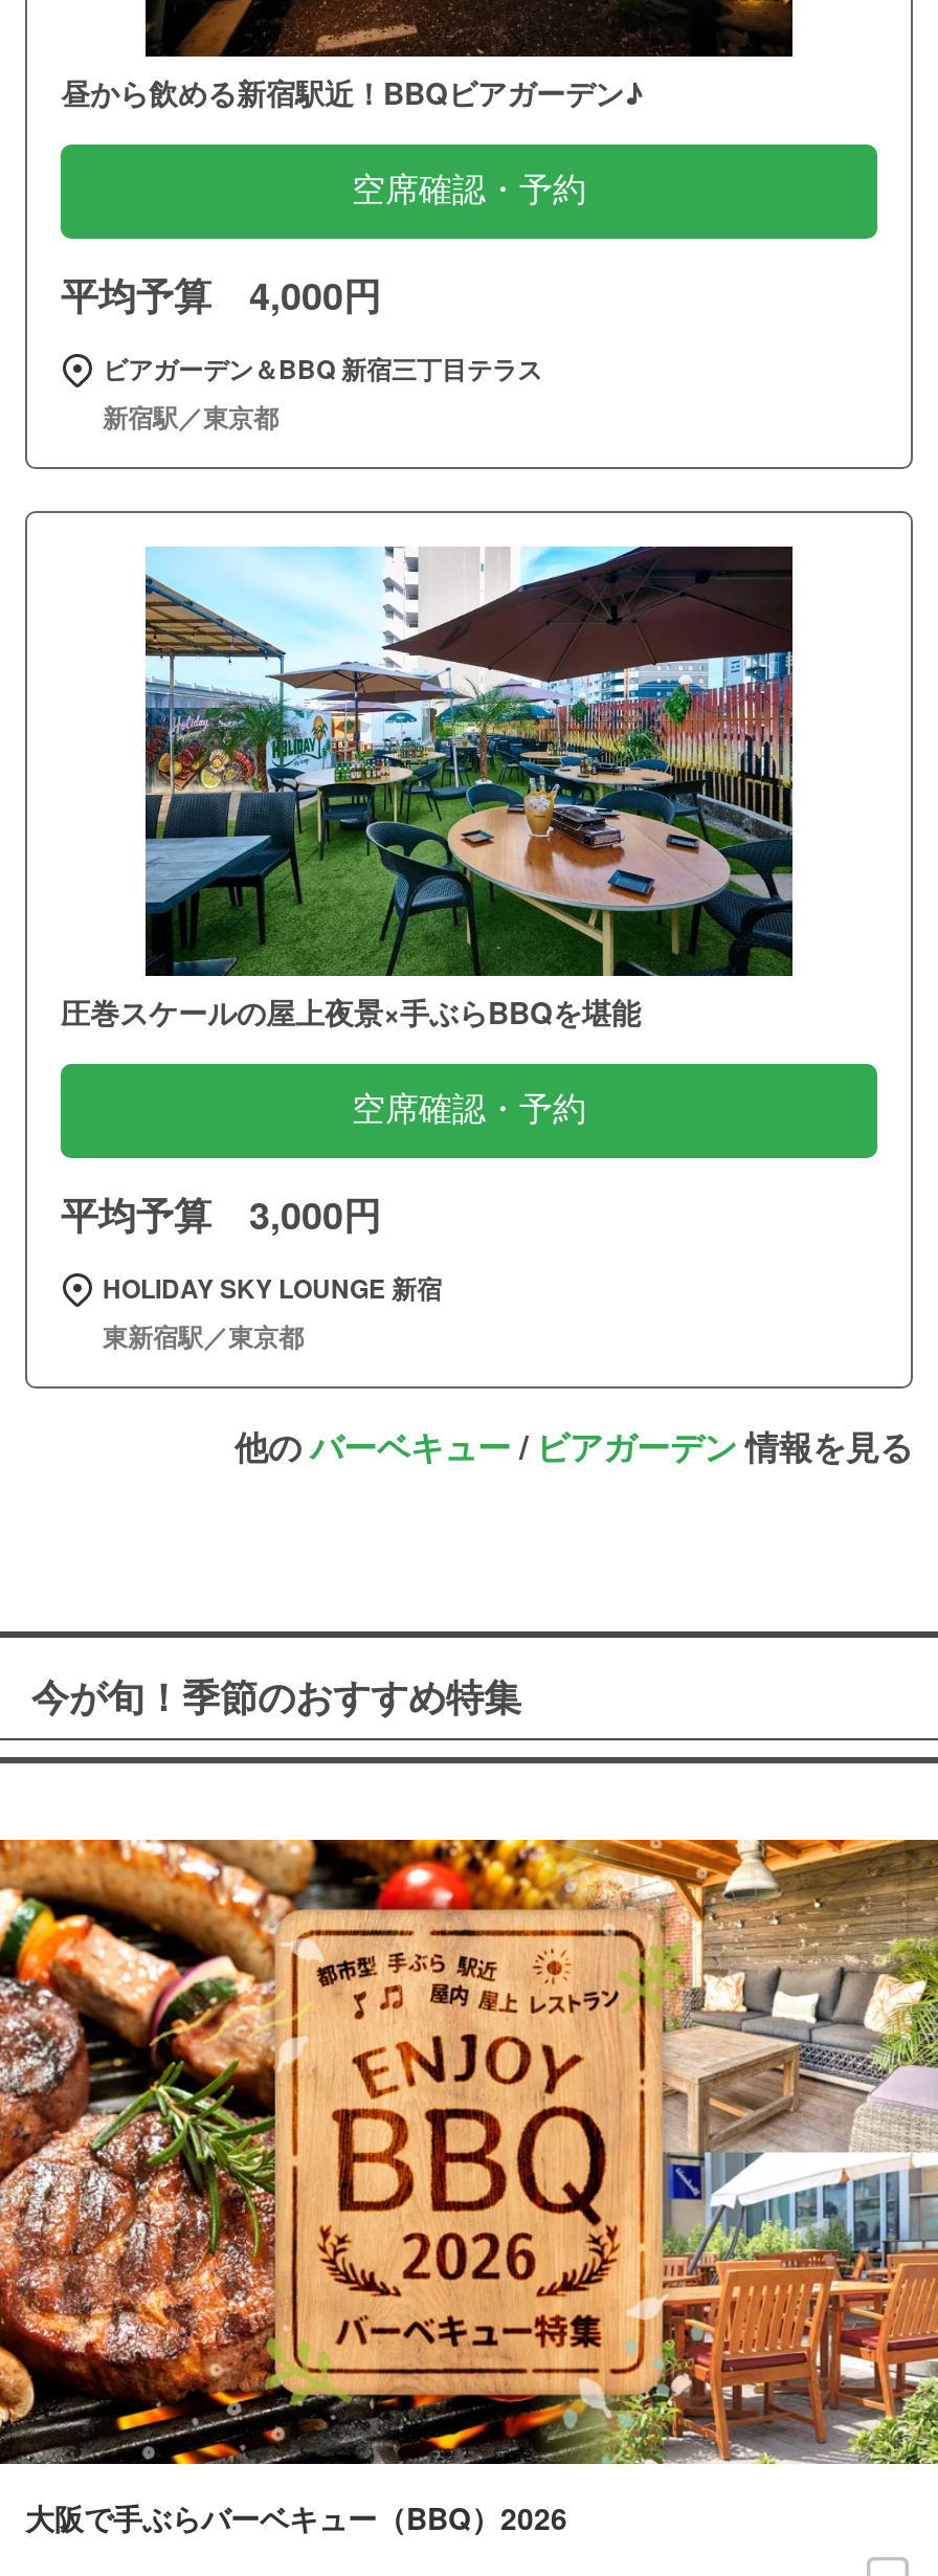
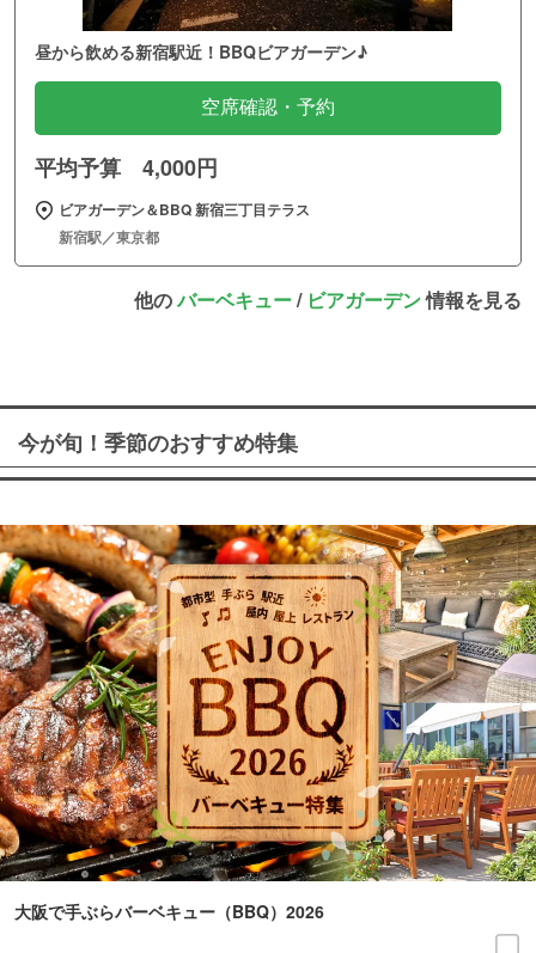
- [image]
- 圧巻スケールの屋上夜景×手ぶらBBQを堪能
- 空席確認・予約
- 平均予算 3,000円
- HOLIDAY SKY LOUNGE 新宿
- 東新宿駅／東京都
